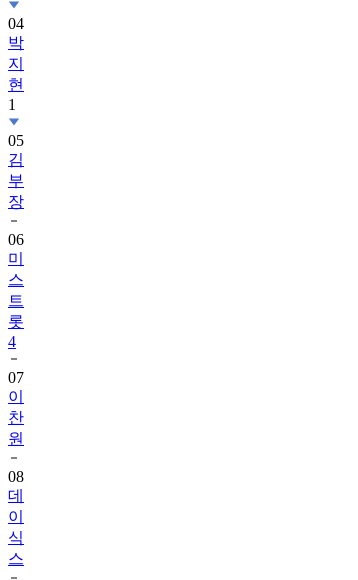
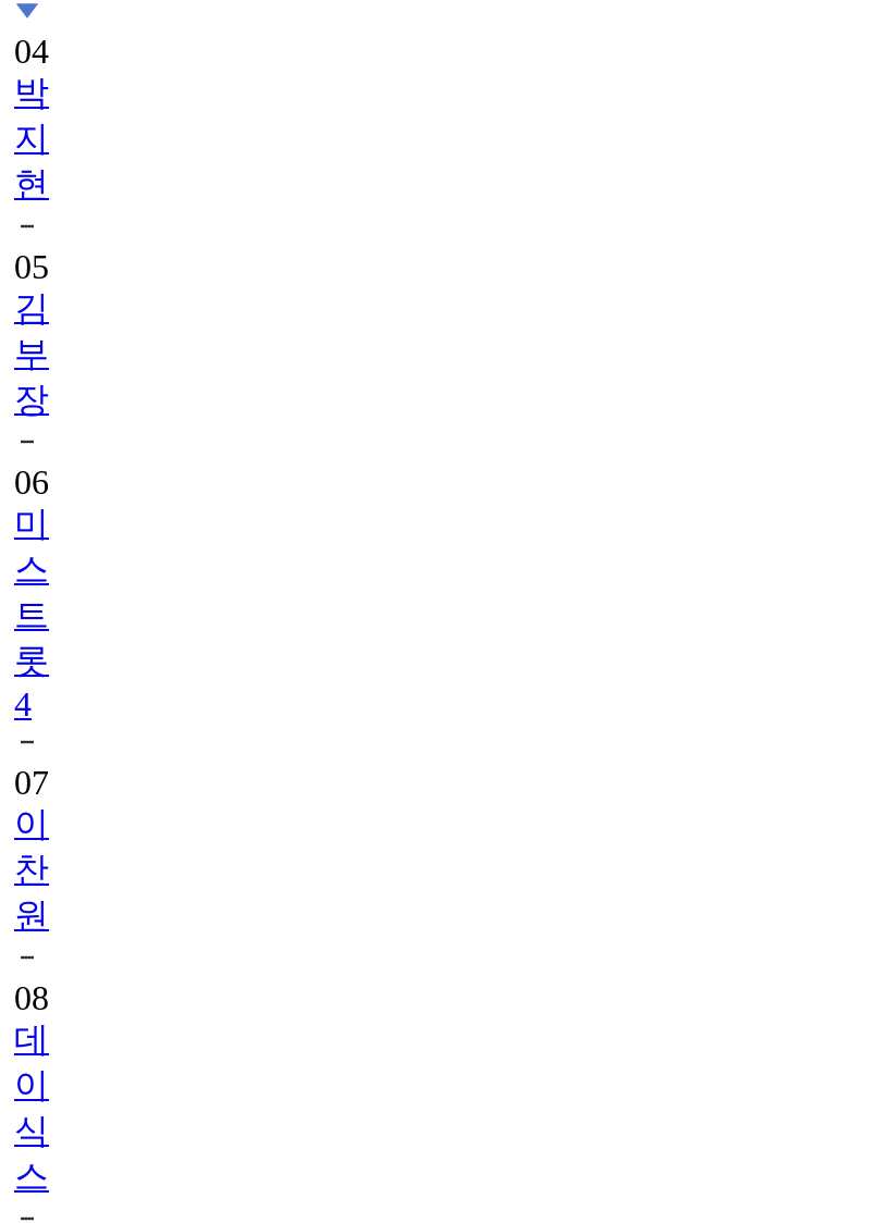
- 1
